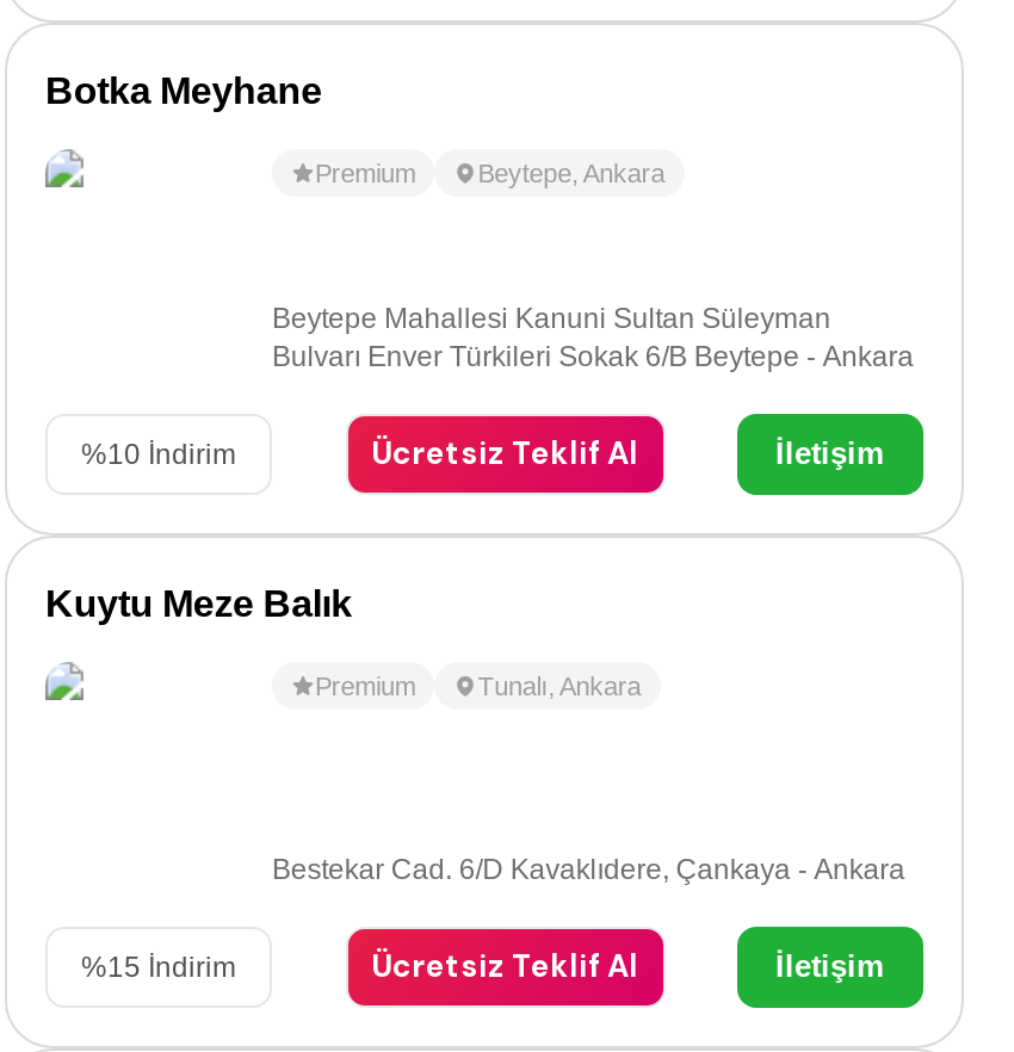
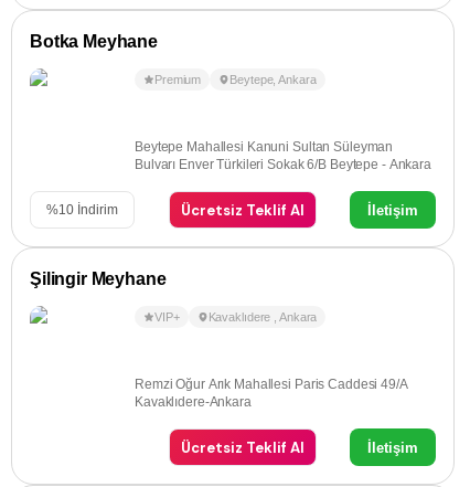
- Kuytu Meze Balık
- Premium
- Tunalı, Ankara
+ Şilingir Meyhane
+ VIP+
+ Kavaklıdere, Ankara

- Bestekar Cad. 6/D Kavaklıdere, Çankaya - Ankara
- %15 İndirim
+ Remzi Oğur Arık Mahallesi Paris Caddesi 49/A
+ Kavaklıdere-Ankara
